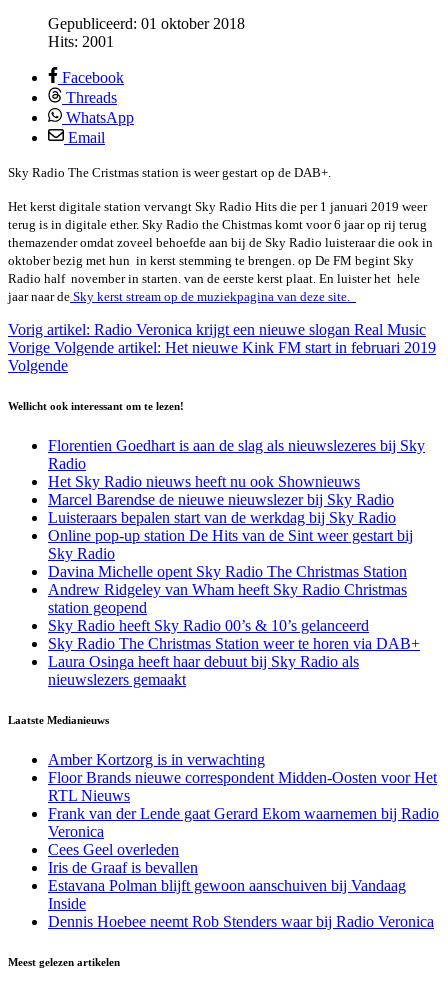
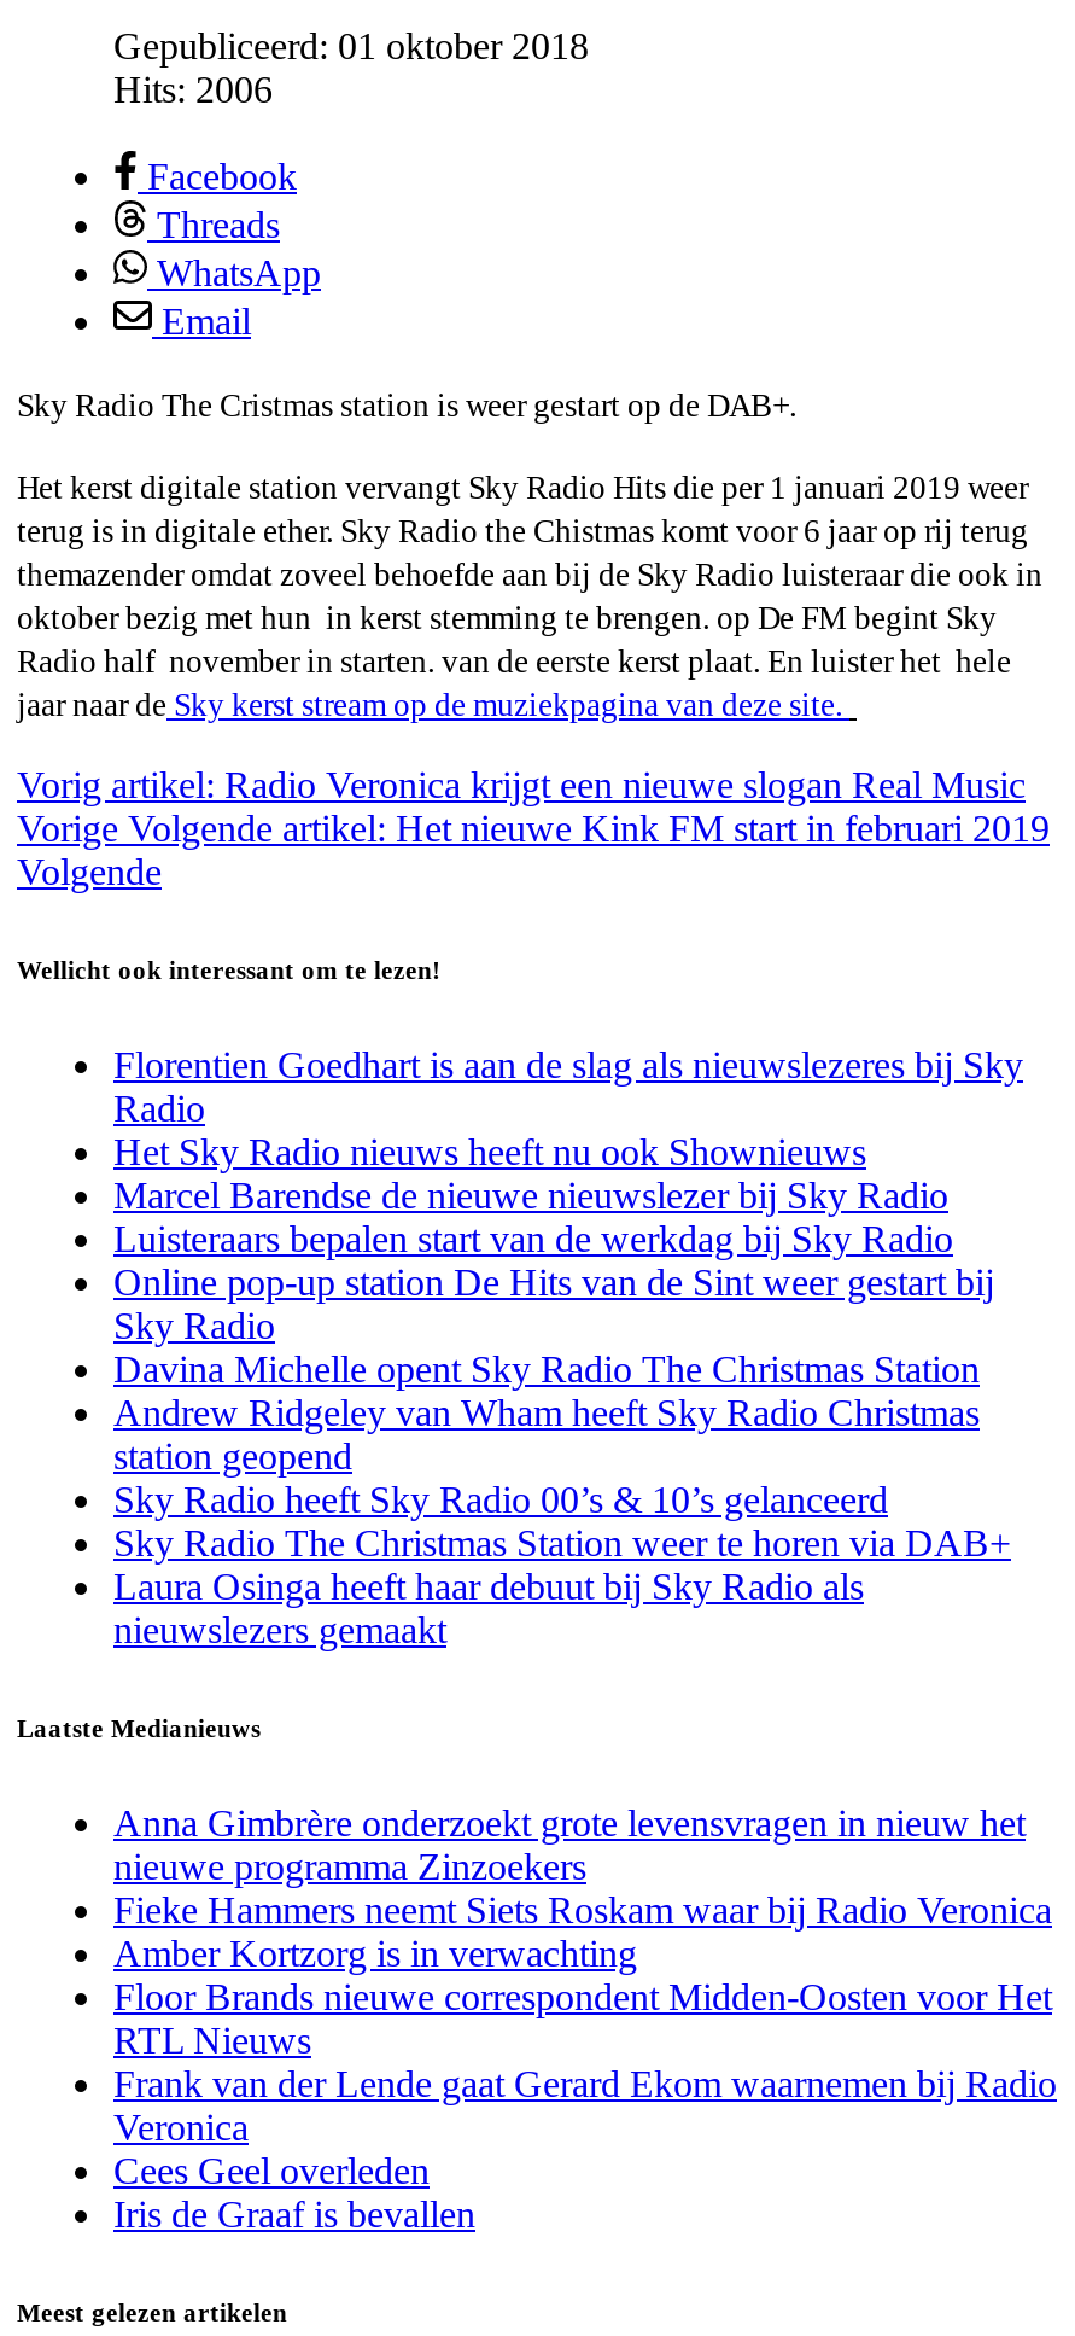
- Hits: 2001
+ Hits: 2006

+ Anna Gimbrère onderzoekt grote levensvragen in nieuw het
+ nieuwe programma Zinzoekers
+ Fieke Hammers neemt Siets Roskam waar bij Radio Veronica

moved down: Amber Kortzorg is in verwachting | Floor Brands nieuwe correspondent Midden-Oosten voor Het | RTL Nieuws | Frank van der Lende gaat Gerard Ekom waarnemen bij Radio | Veronica | Cees Geel overleden | Iris de Graaf is bevallen

- Estavana Polman blijft gewoon aanschuiven bij Vandaag
- Inside
- Dennis Hoebee neemt Rob Stenders waar bij Radio Veronica
